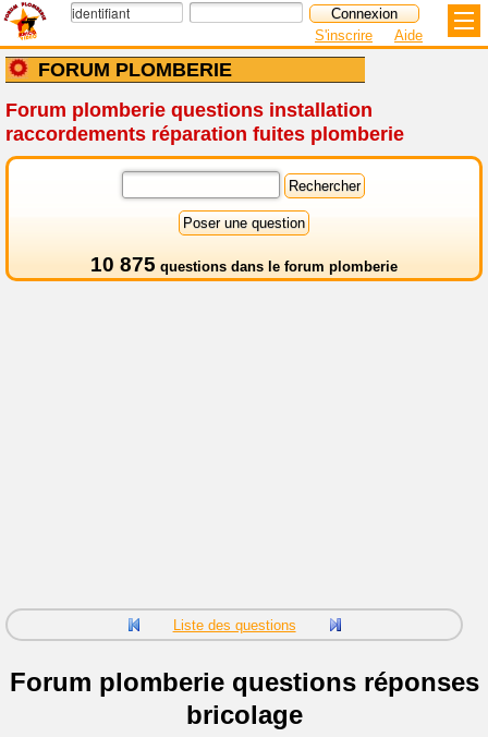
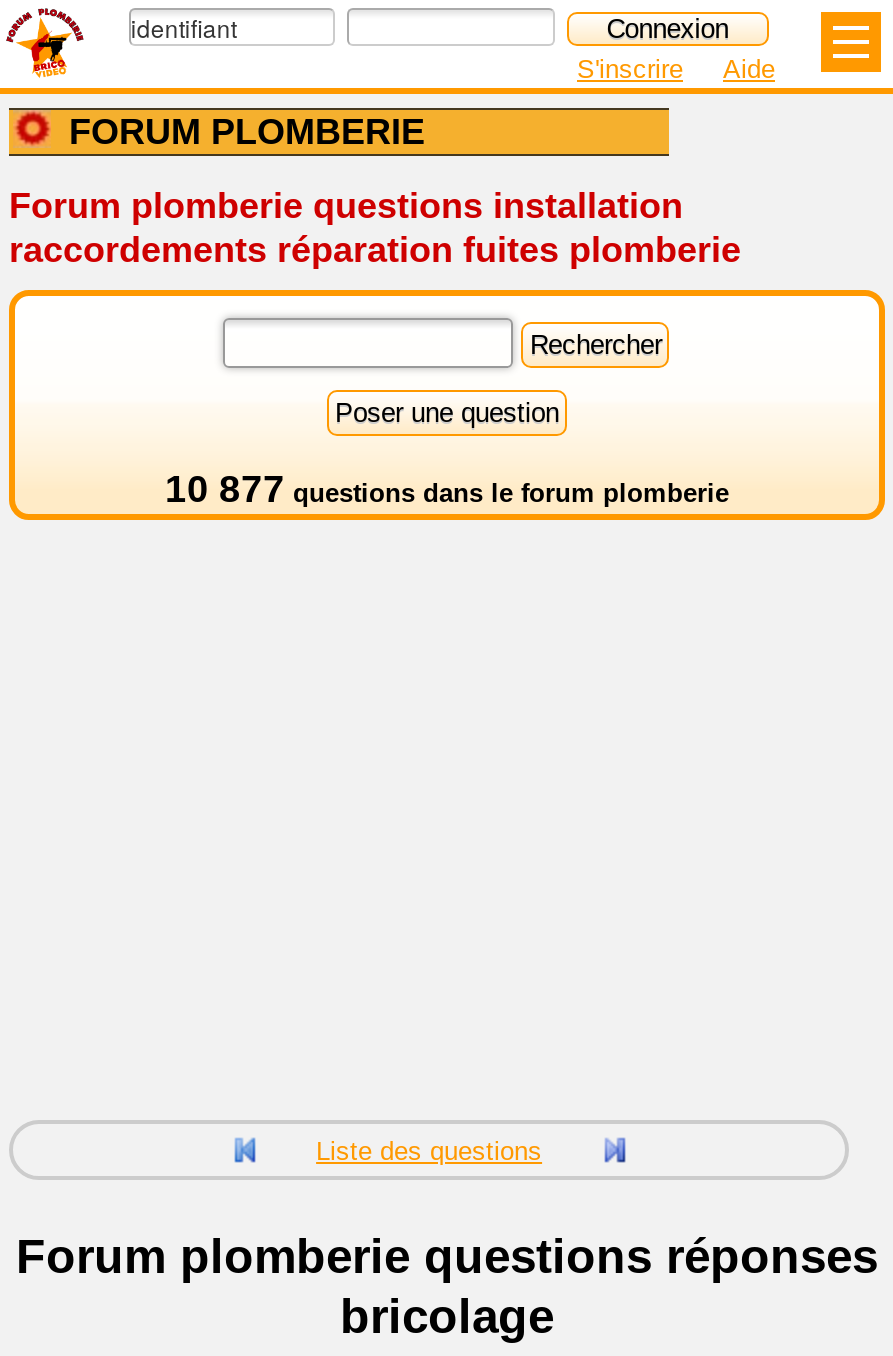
- 10 875 questions dans le forum plomberie
+ 10 877 questions dans le forum plomberie
